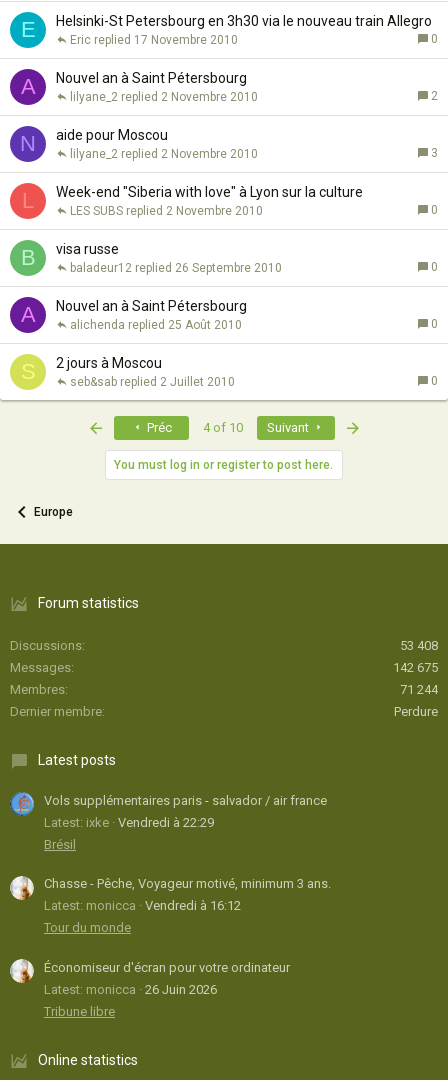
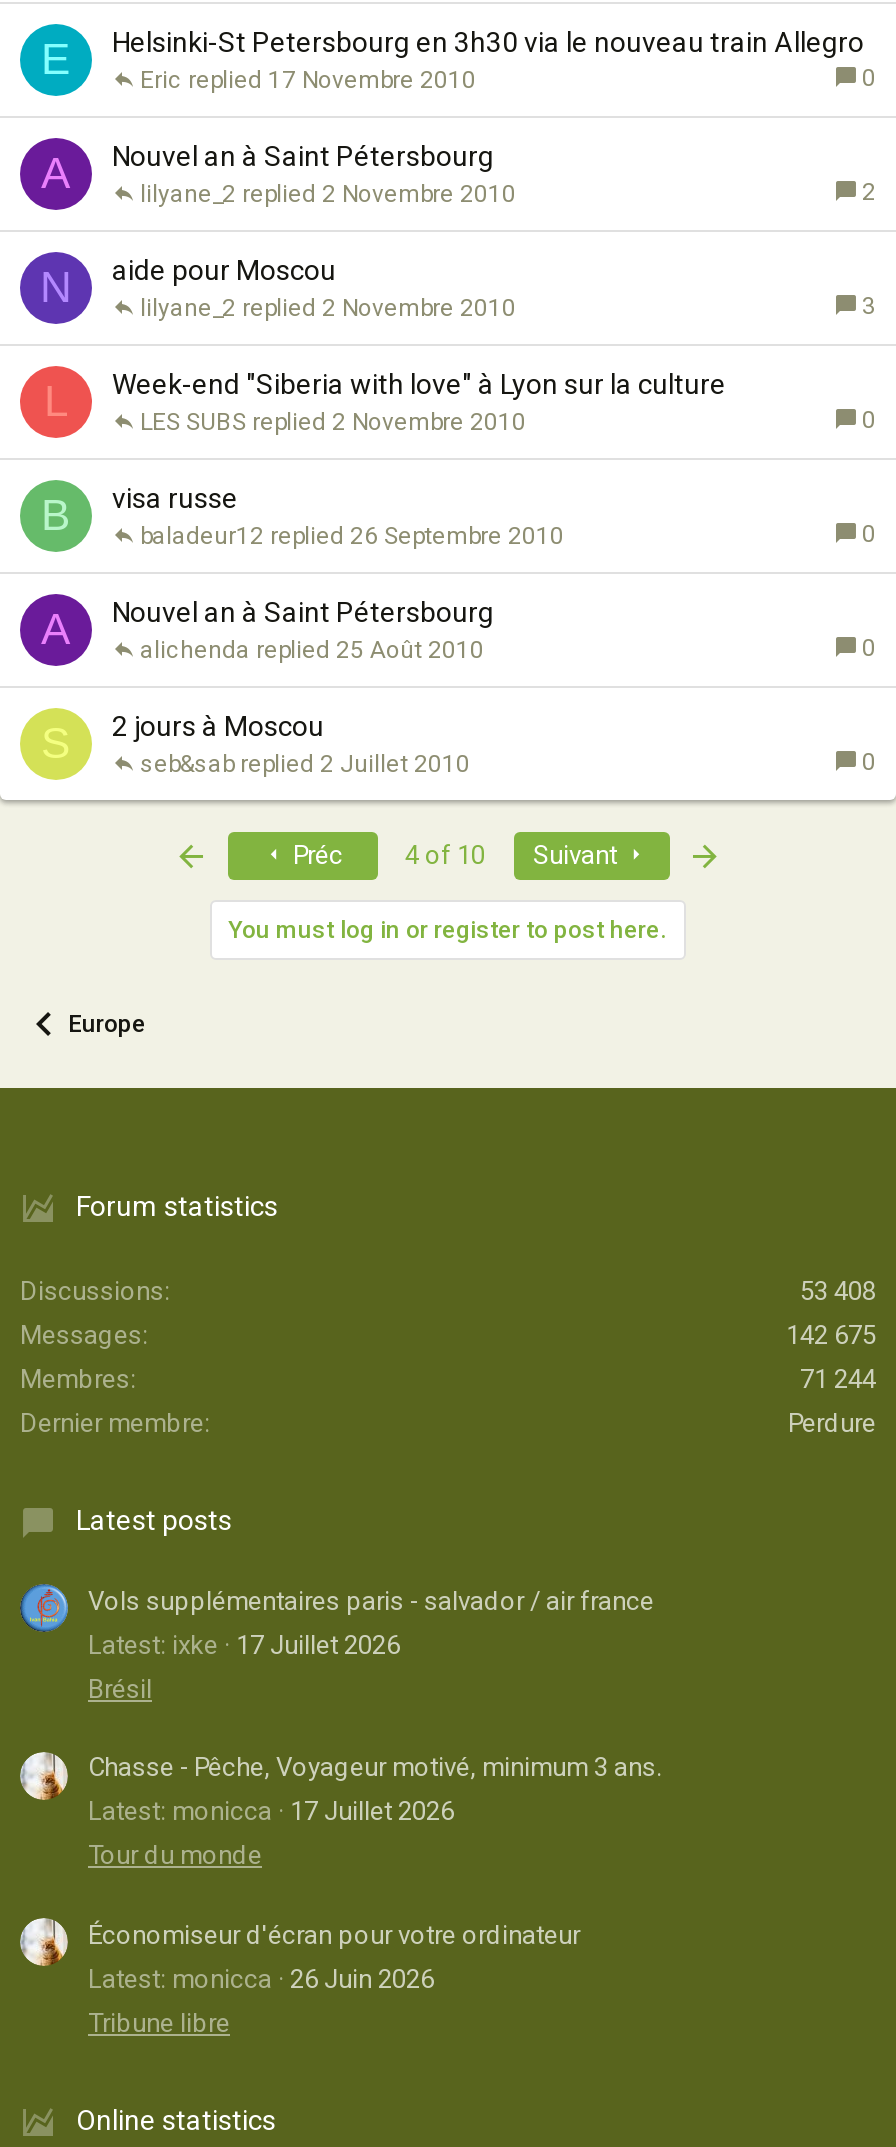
- Latest: ixke Vendredi à 22:29
+ Latest: ixke 17 Juillet 2026

- Latest: monicca Vendredi à 16:12
+ Latest: monicca 17 Juillet 2026
